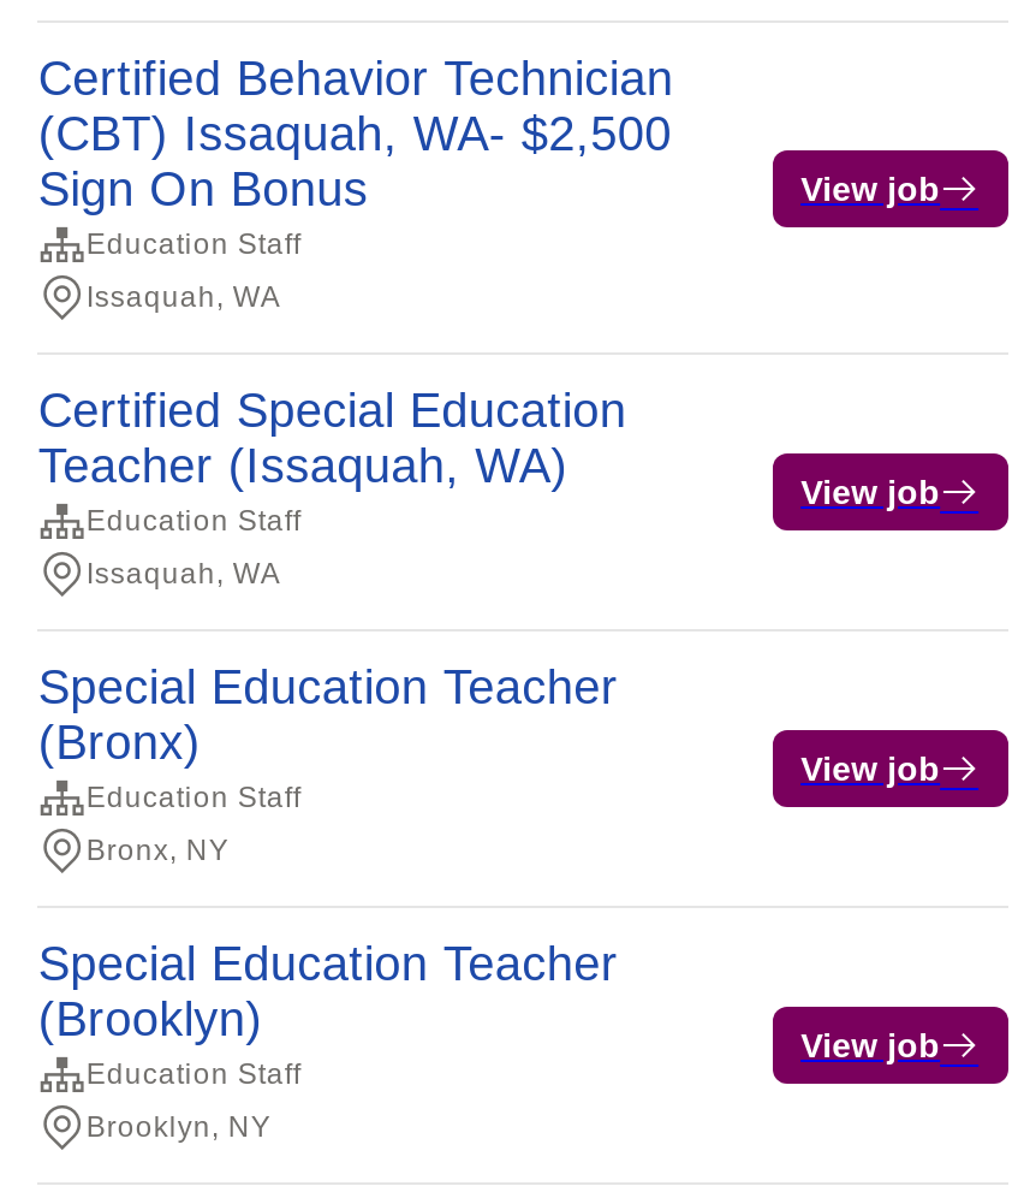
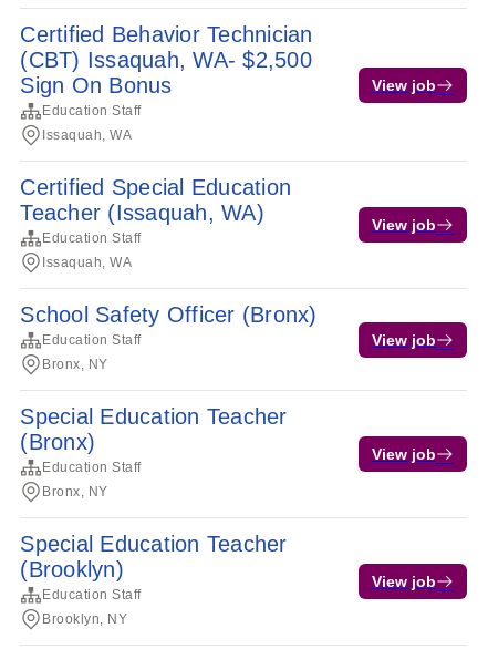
+ School Safety Officer (Bronx)
+ Education Staff
+ Bronx, NY

+ View job
